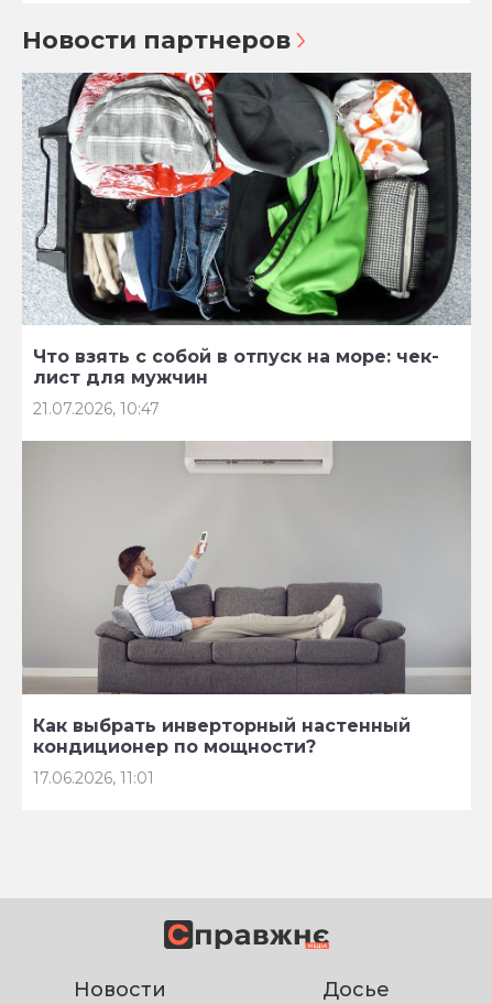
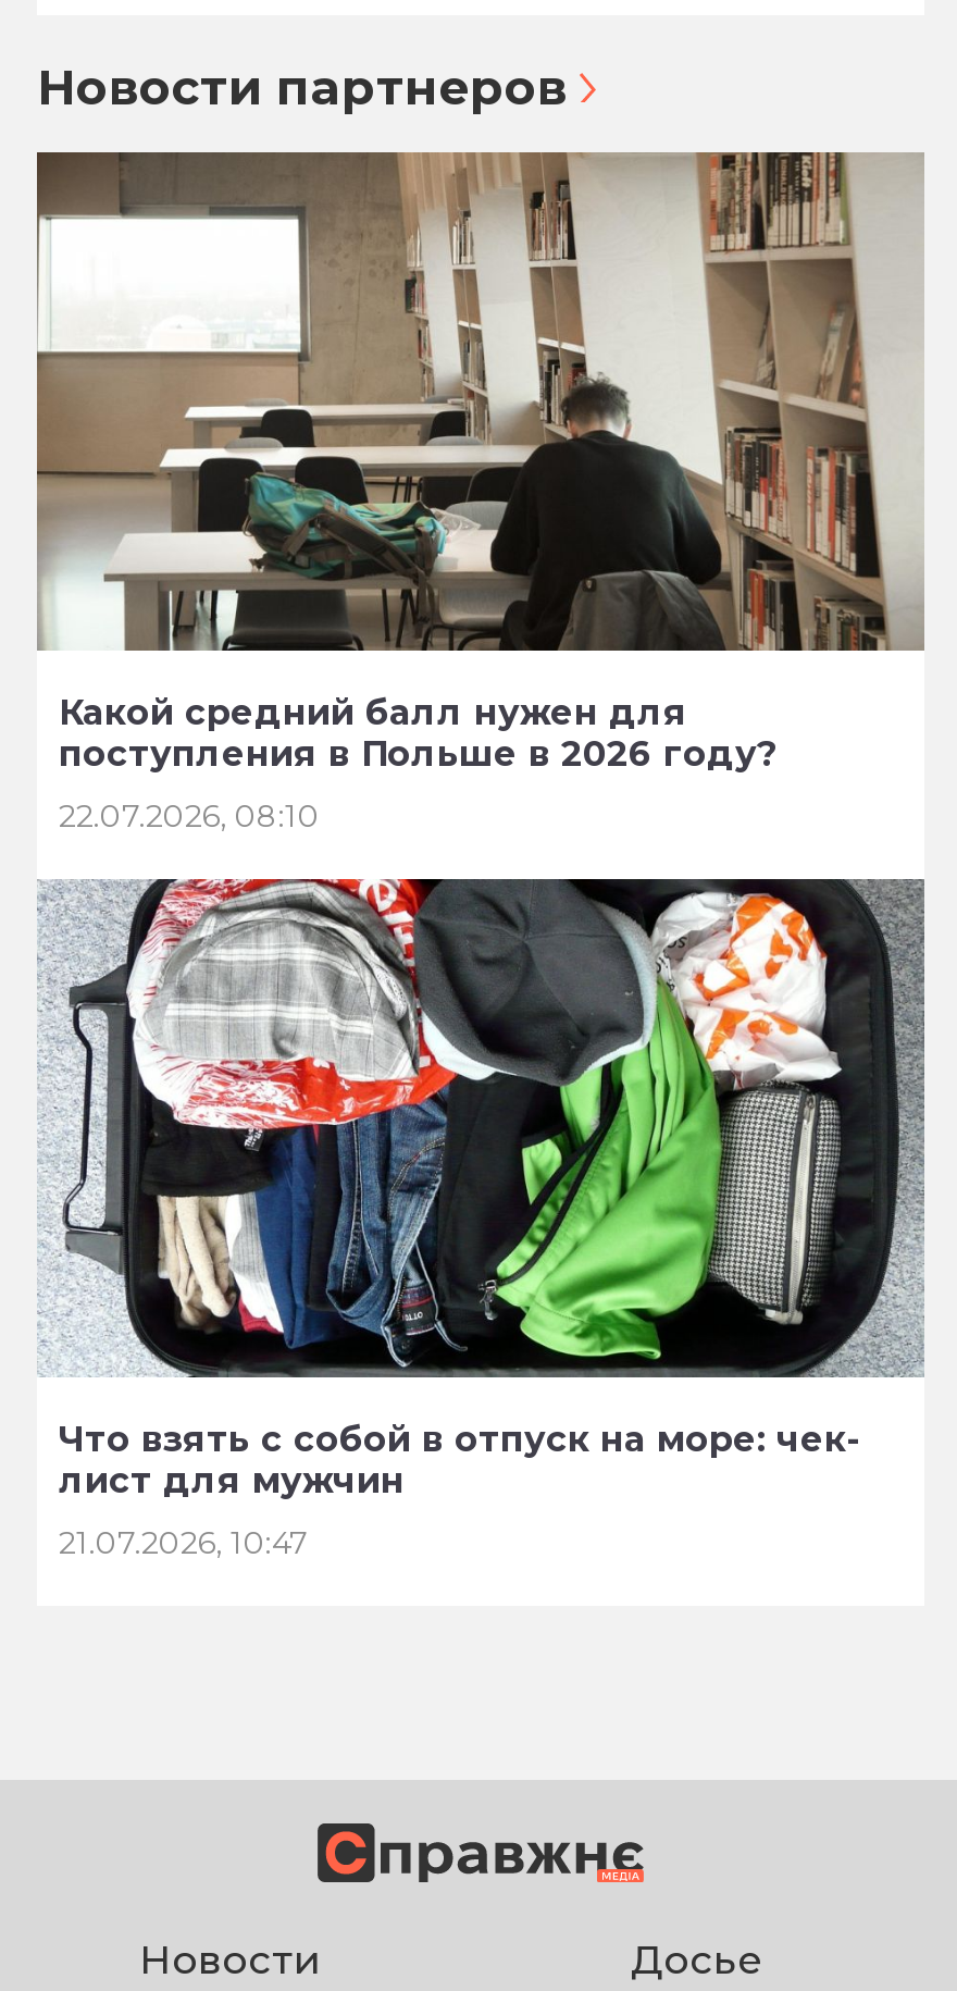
+ [image]
+ Какой средний балл нужен для
+ поступления в Польше в 2026 году?
+ 22.07.2026, 08:10

moved down: [image] | Что взять с собой в отпуск на море: чек- | лист для мужчин | 21.07.2026, 10:47

- [image]
- Как выбрать инверторный настенный
- кондиционер по мощности?
- 17.06.2026, 11:01
